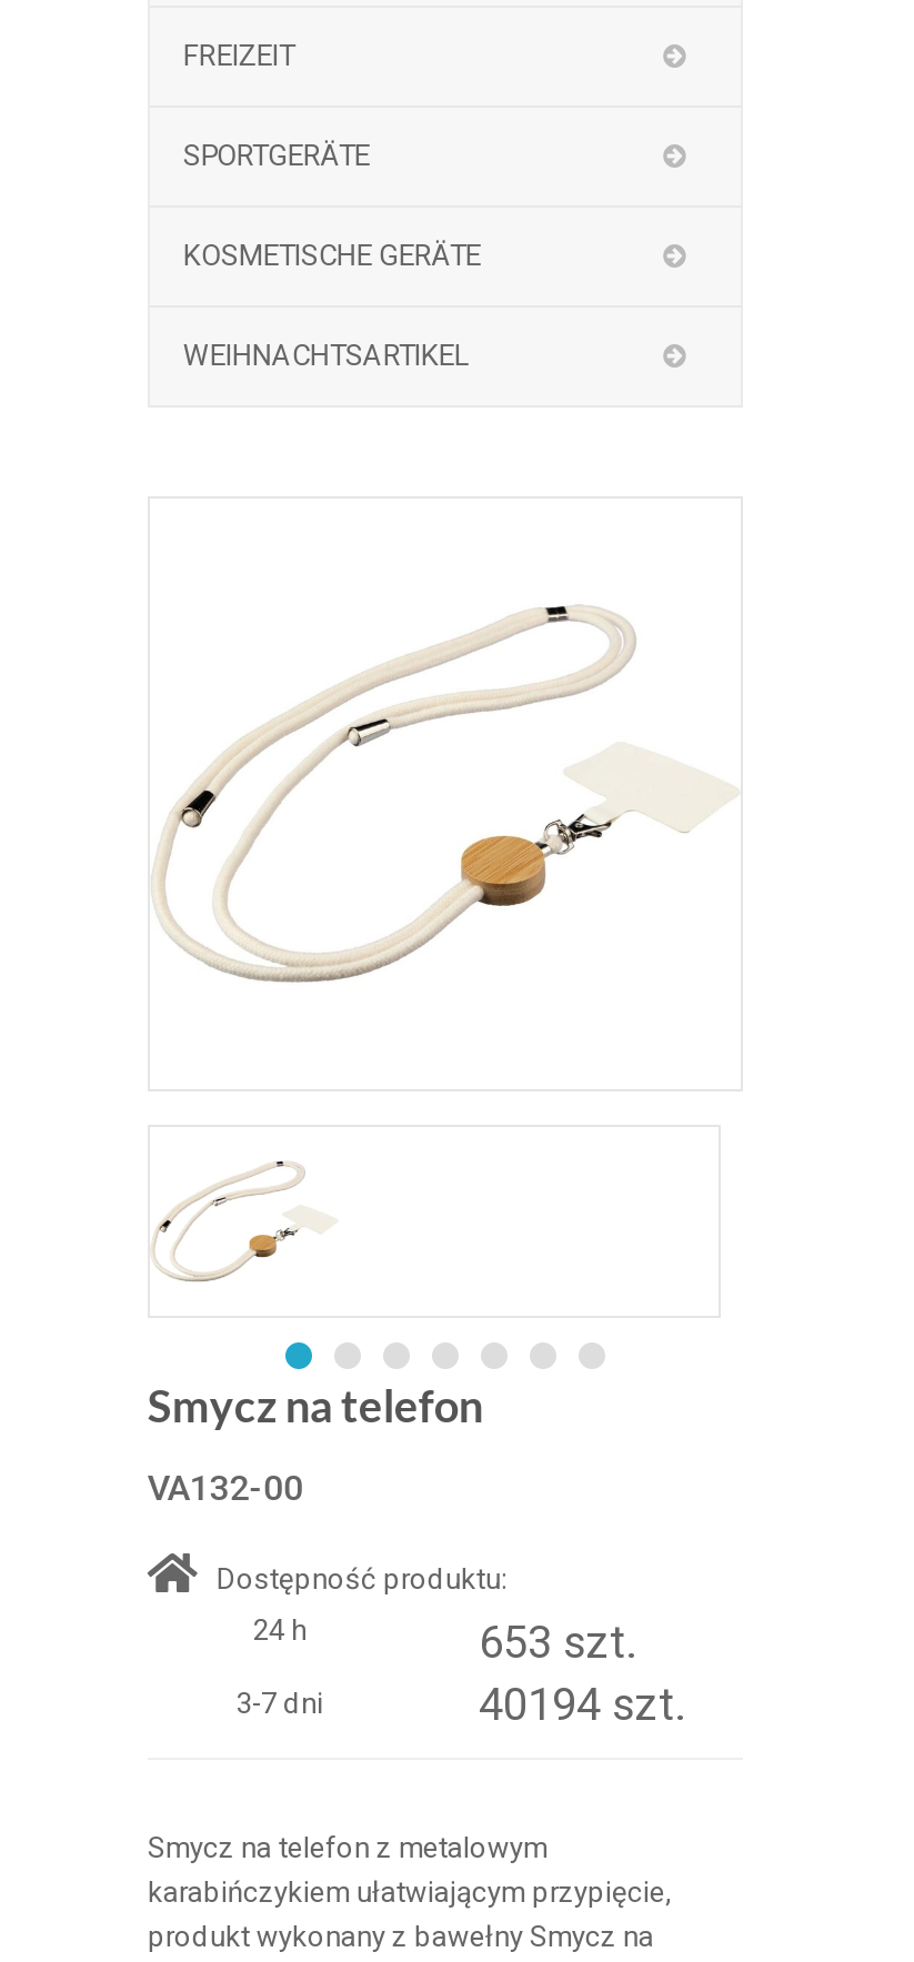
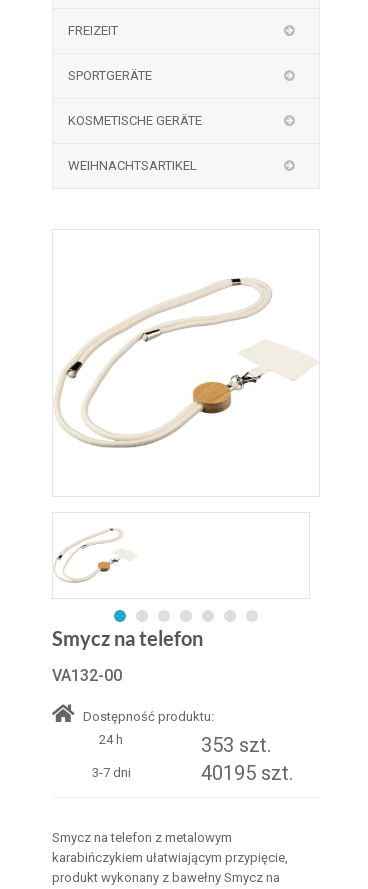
- 653 szt.
+ 353 szt.

- 40194 szt.
+ 40195 szt.
